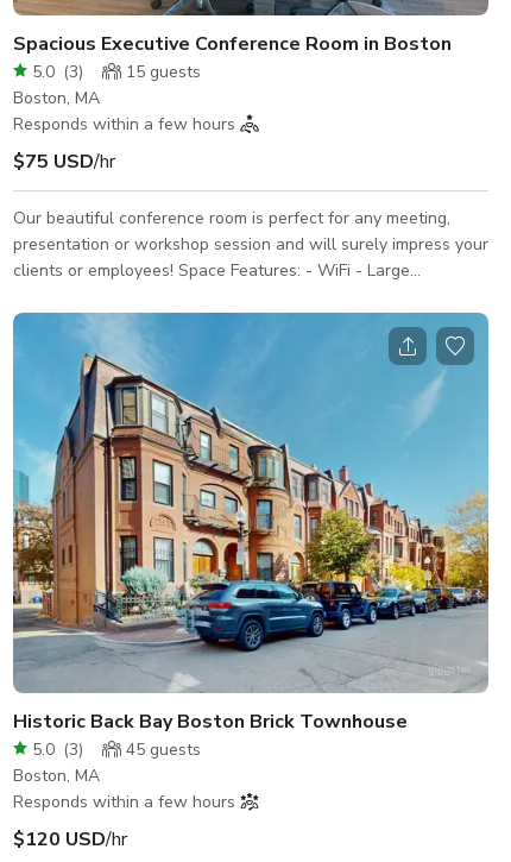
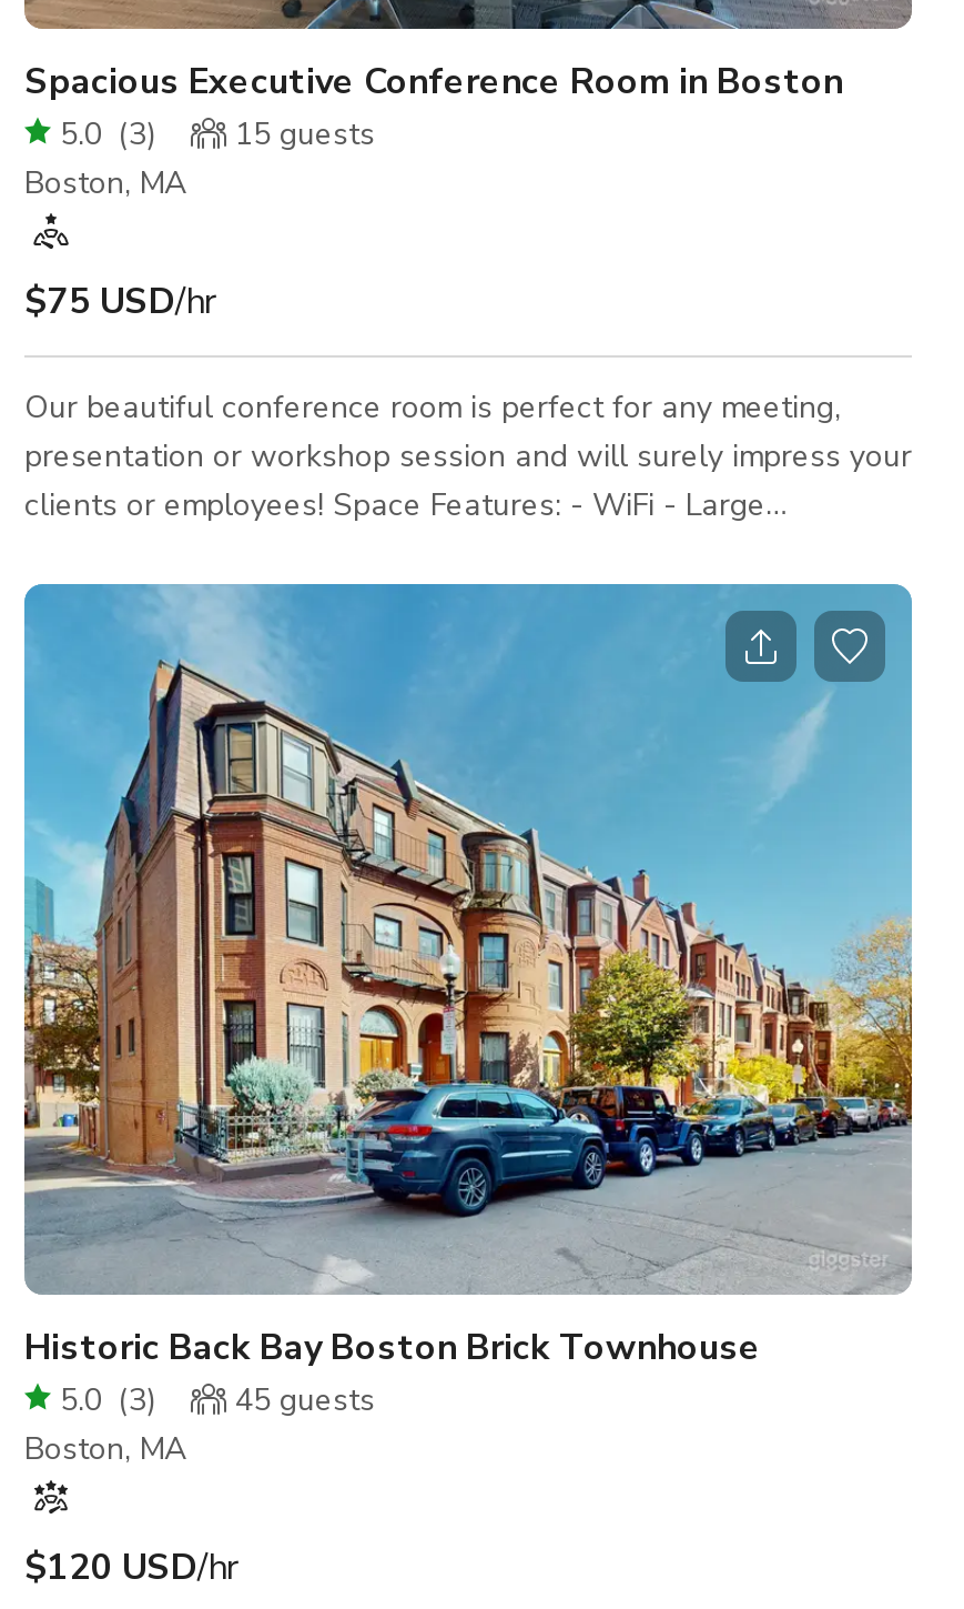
- Responds within a few hours

- Responds within a few hours
